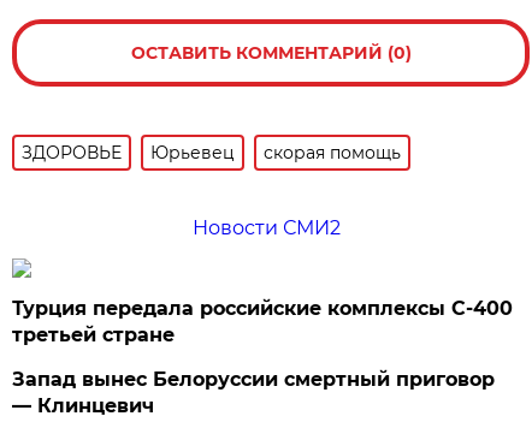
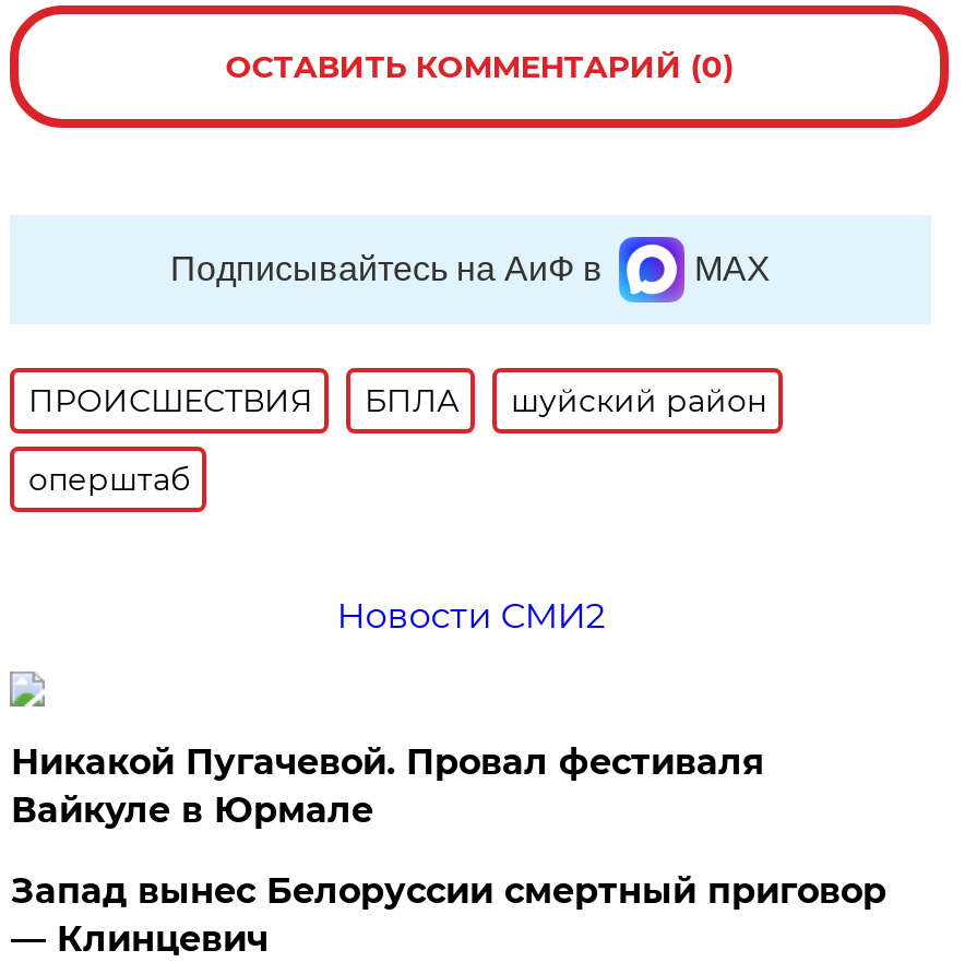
- ЗДОРОВЬЕ
- Юрьевец
- скорая помощь
+ Подписывайтесь на АиФ в
+ MAX
+ ПРОИСШЕСТВИЯ
+ БПЛА
+ шуйский район
+ оперштаб

- Турция передала российские комплексы С-400
- третьей стране
+ Никакой Пугачевой. Провал фестиваля
+ Вайкуле в Юрмале
